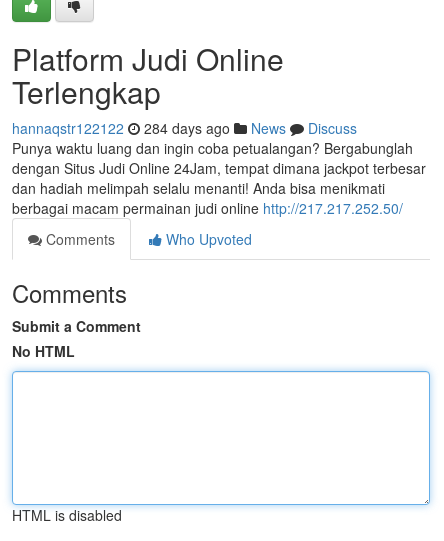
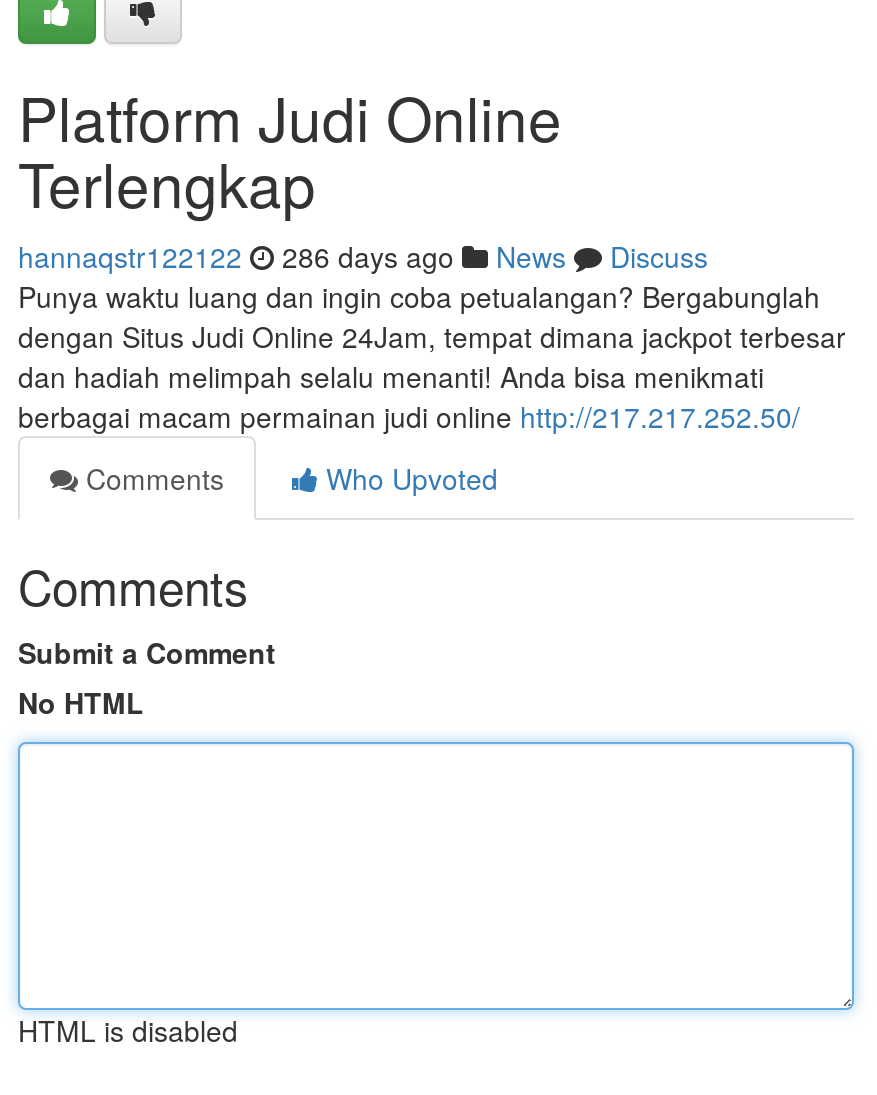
- hannaqstr122122 284 days ago News Discuss
+ hannaqstr122122 286 days ago News Discuss
